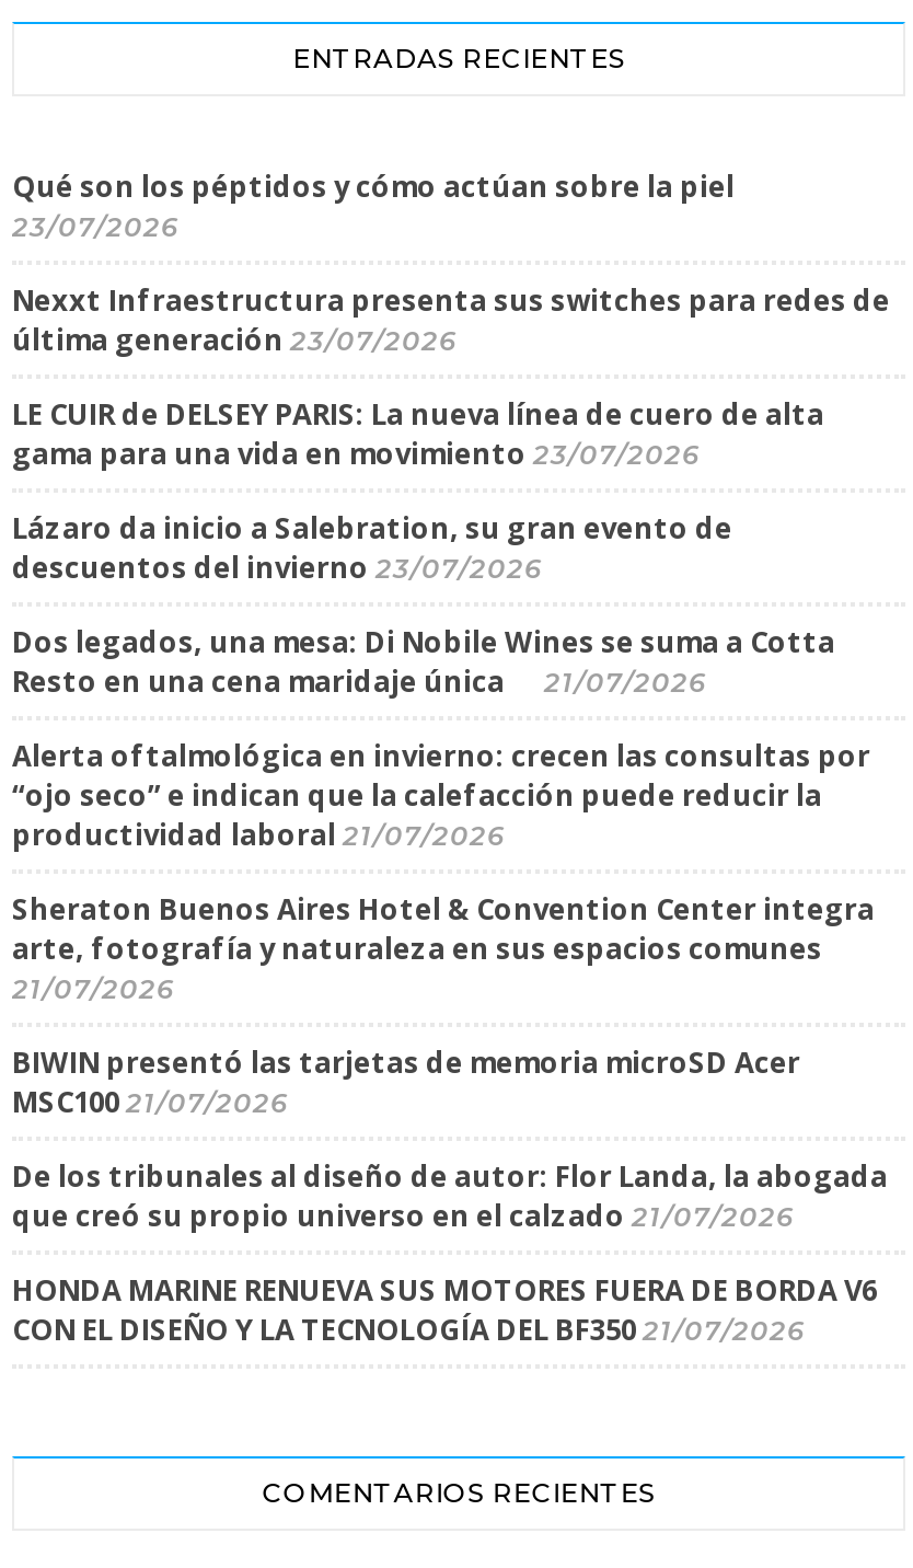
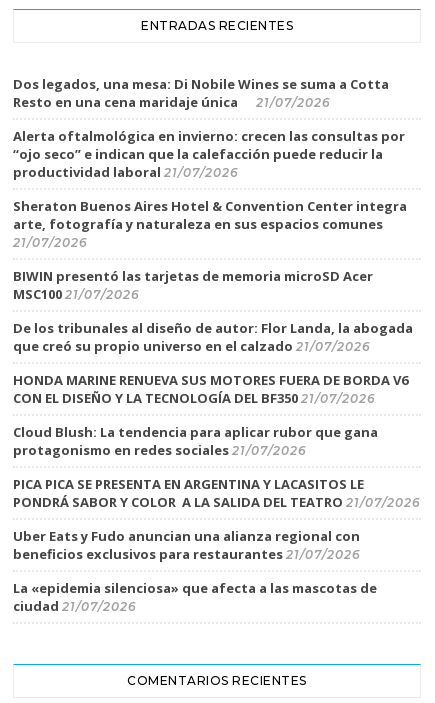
- Qué son los péptidos y cómo actúan sobre la piel
- 23/07/2026
- Nexxt Infraestructura presenta sus switches para redes de
- última generación 23/07/2026
- LE CUIR de DELSEY PARIS: La nueva línea de cuero de alta
- gama para una vida en movimiento 23/07/2026
- Lázaro da inicio a Salebration, su gran evento de
- descuentos del invierno 23/07/2026

moved up: Dos legados, una mesa: Di Nobile Wines se suma a Cotta | Resto en una cena maridaje única 21/07/2026 | Alerta oftalmológica en invierno: crecen las consultas por | ... | HONDA MARINE RENUEVA SUS MOTORES FUERA DE BORDA V6 | CON EL DISEÑO Y LA TECNOLOGÍA DEL BF350 21/07/2026

+ Cloud Blush: La tendencia para aplicar rubor que gana
+ protagonismo en redes sociales 21/07/2026
+ PICA PICA SE PRESENTA EN ARGENTINA Y LACASITOS LE
+ PONDRÁ SABOR Y COLOR A LA SALIDA DEL TEATRO 21/07/2026
+ Uber Eats y Fudo anuncian una alianza regional con
+ beneficios exclusivos para restaurantes 21/07/2026
+ La «epidemia silenciosa» que afecta a las mascotas de
+ ciudad 21/07/2026
